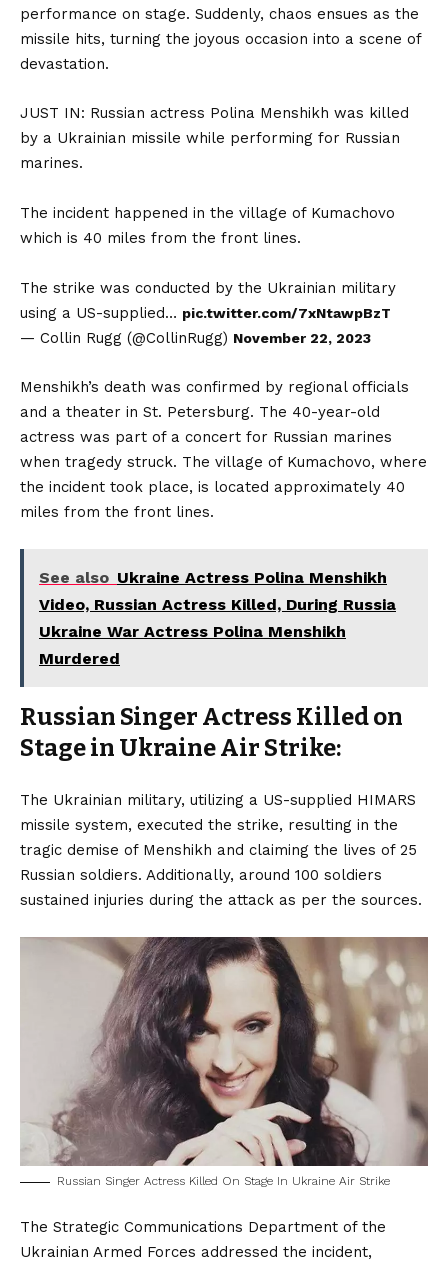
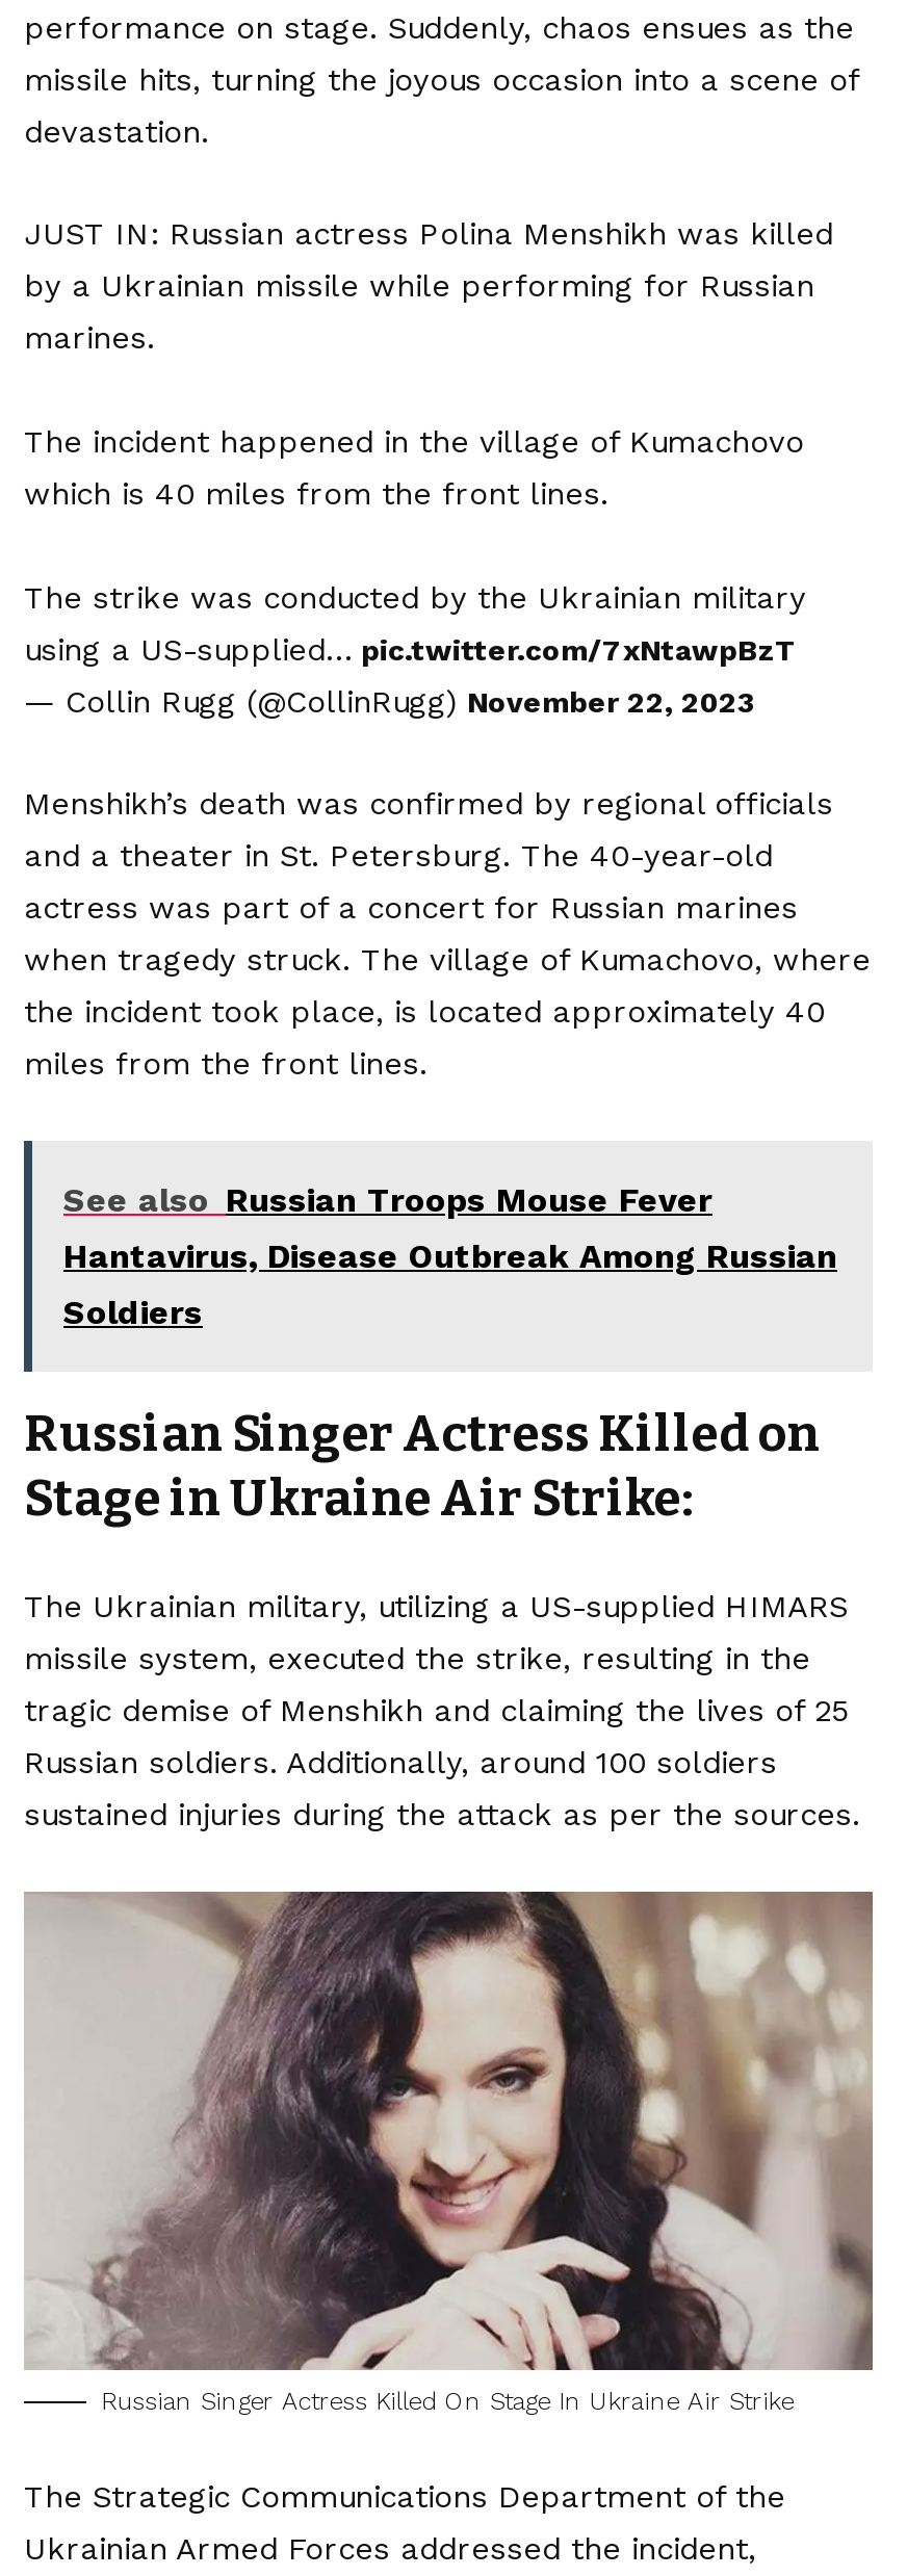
- See also Ukraine Actress Polina Menshikh
- Video, Russian Actress Killed, During Russia
- Ukraine War Actress Polina Menshikh
- Murdered
+ See also Russian Troops Mouse Fever
+ Hantavirus, Disease Outbreak Among Russian
+ Soldiers
